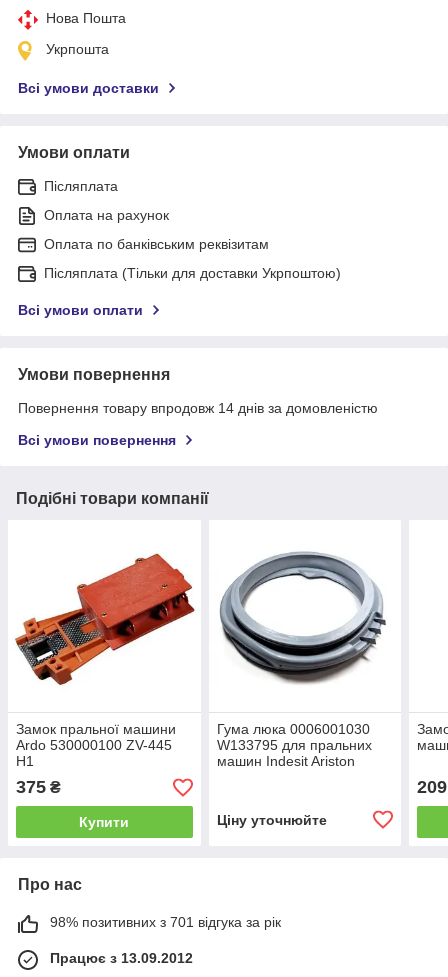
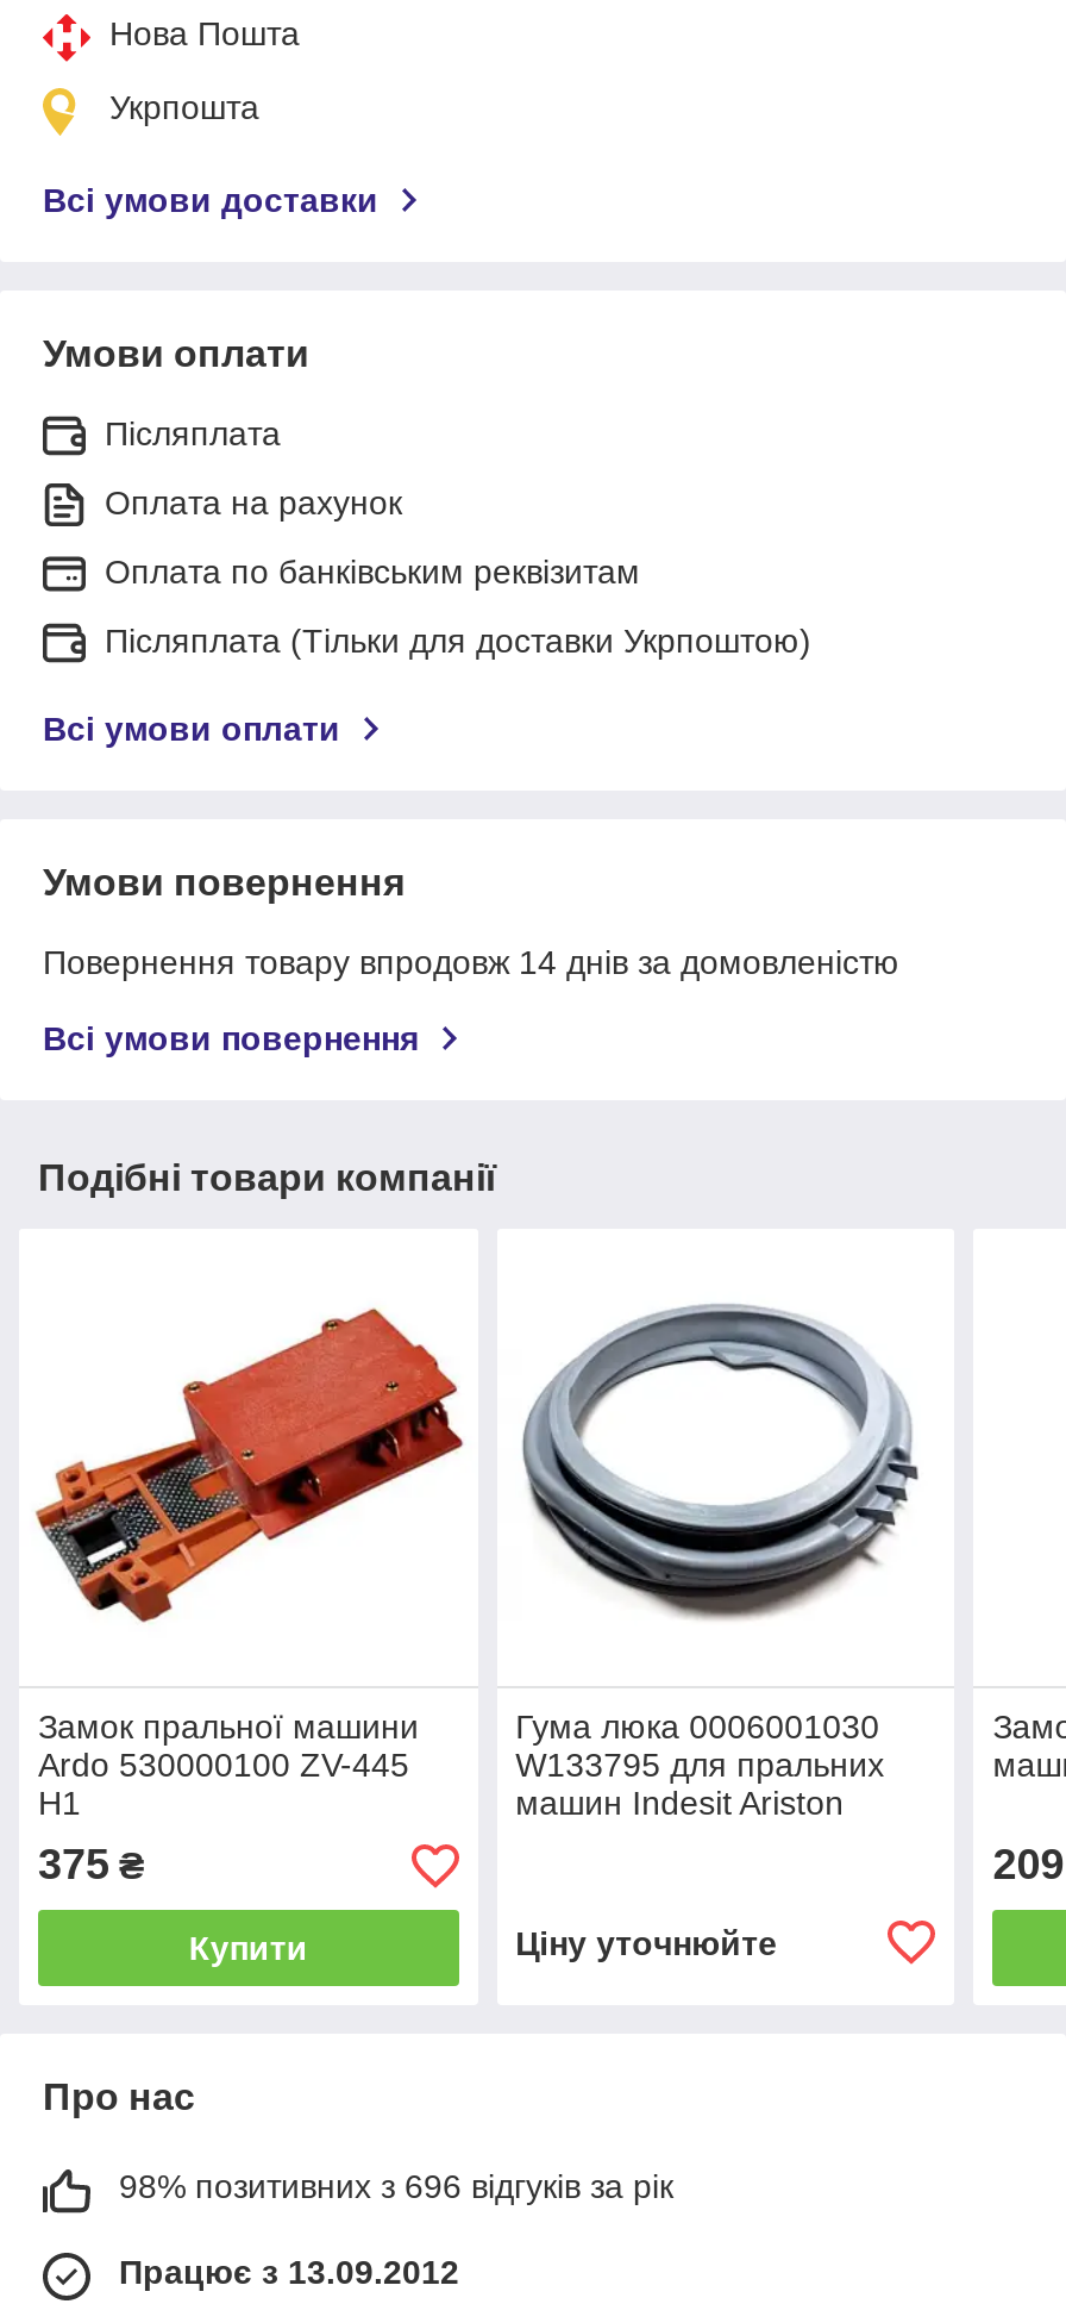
- 98% позитивних з 701 відгука за рік
+ 98% позитивних з 696 відгуків за рік
